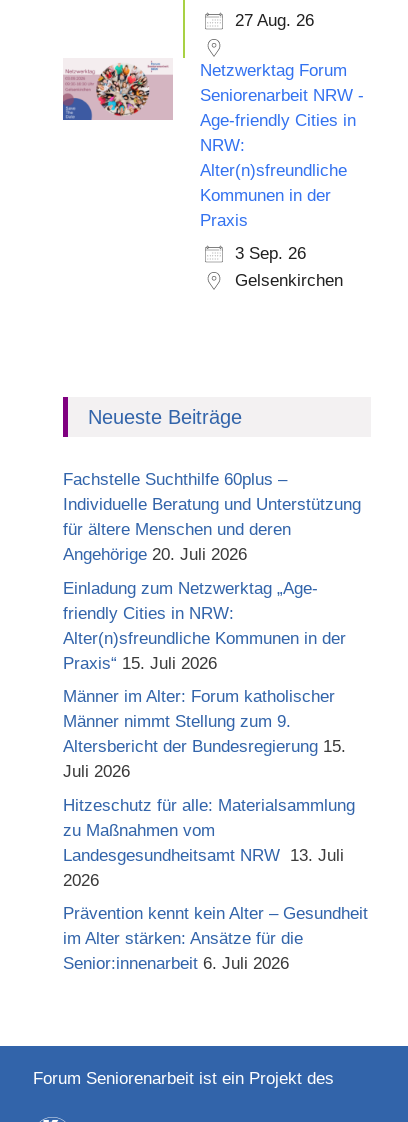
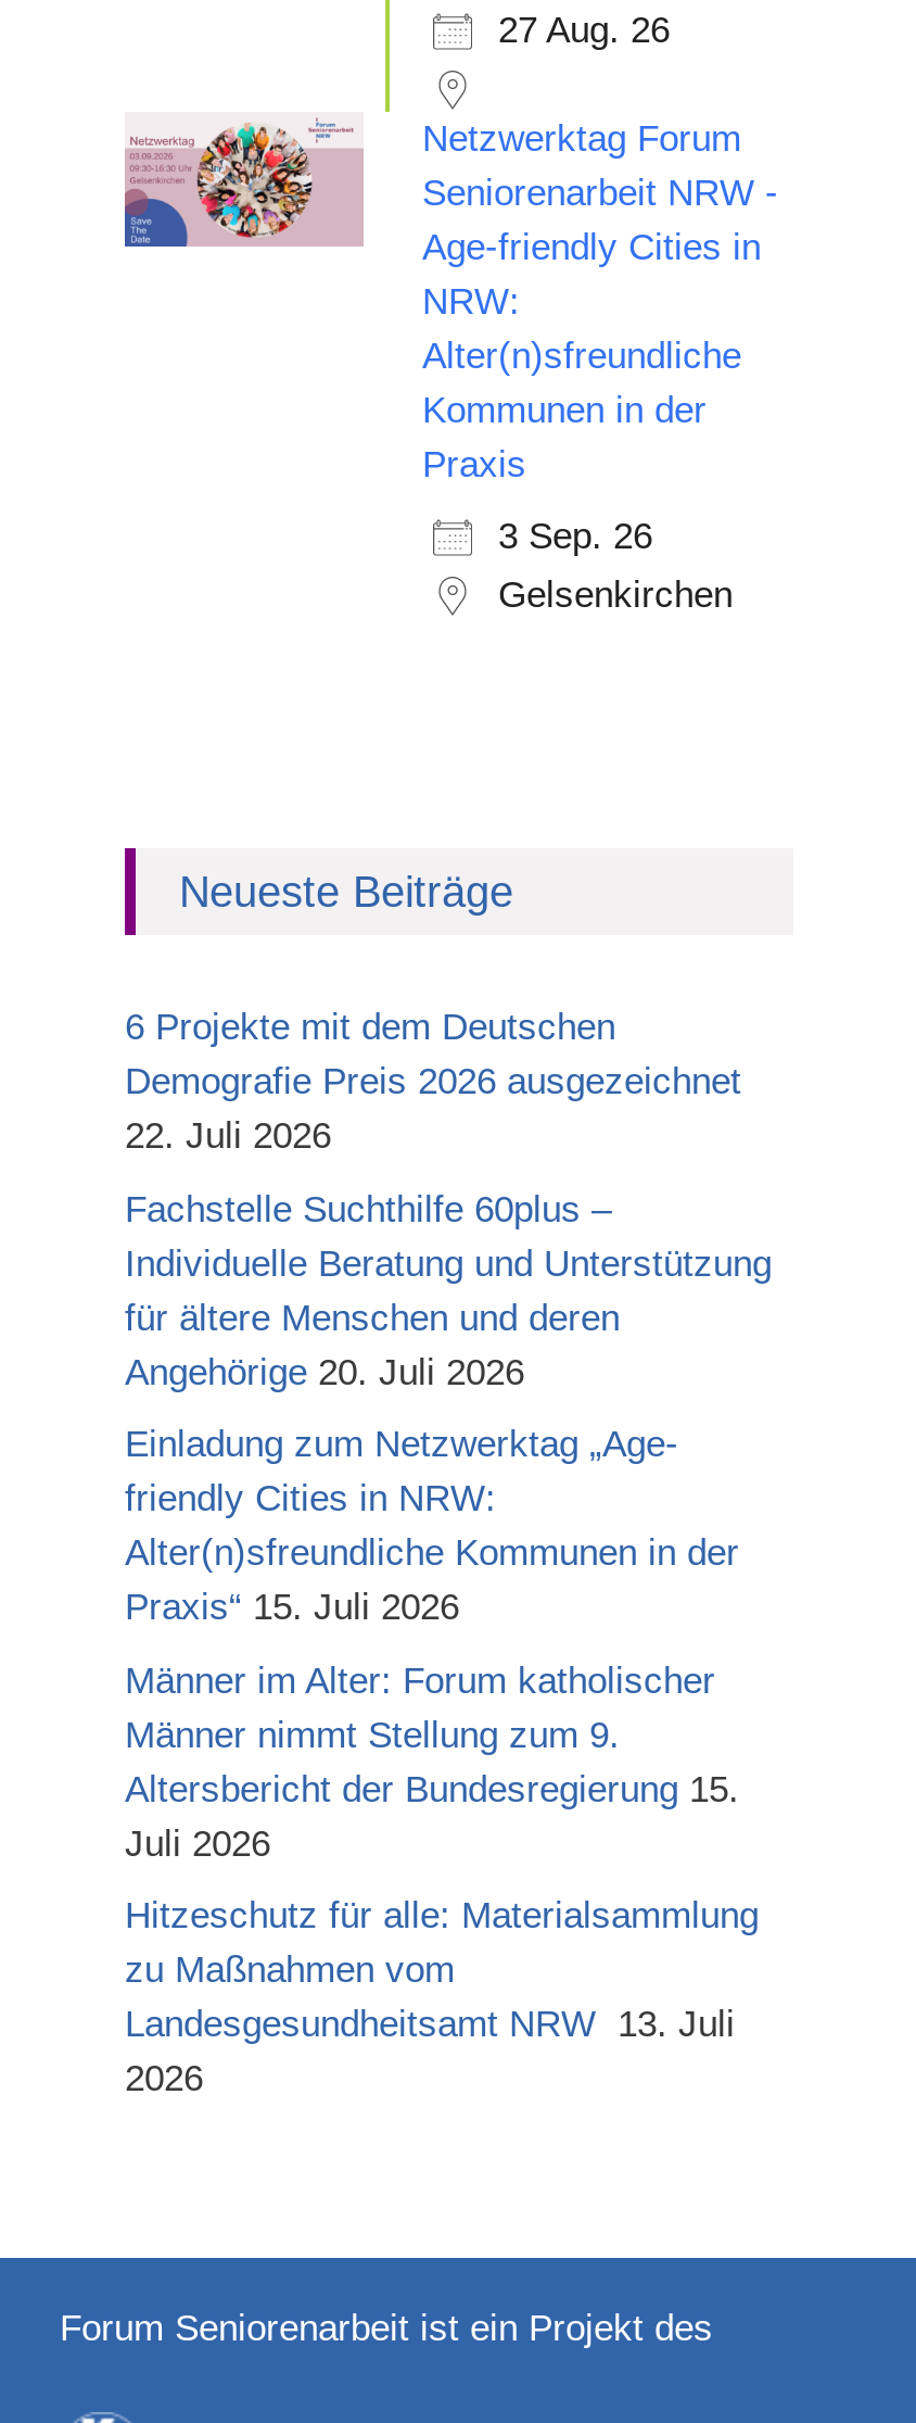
+ 6 Projekte mit dem Deutschen
+ Demografie Preis 2026 ausgezeichnet
+ 22. Juli 2026

moved down: Fachstelle Suchthilfe 60plus – | Individuelle Beratung und Unterstützung | für ältere Menschen und deren | ... | Landesgesundheitsamt NRW 13. Juli | 2026

- Prävention kennt kein Alter – Gesundheit
- im Alter stärken: Ansätze für die
- Senior:innenarbeit 6. Juli 2026
